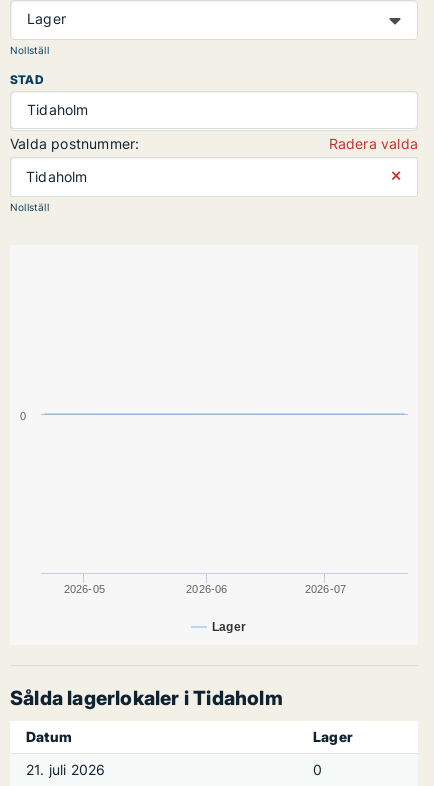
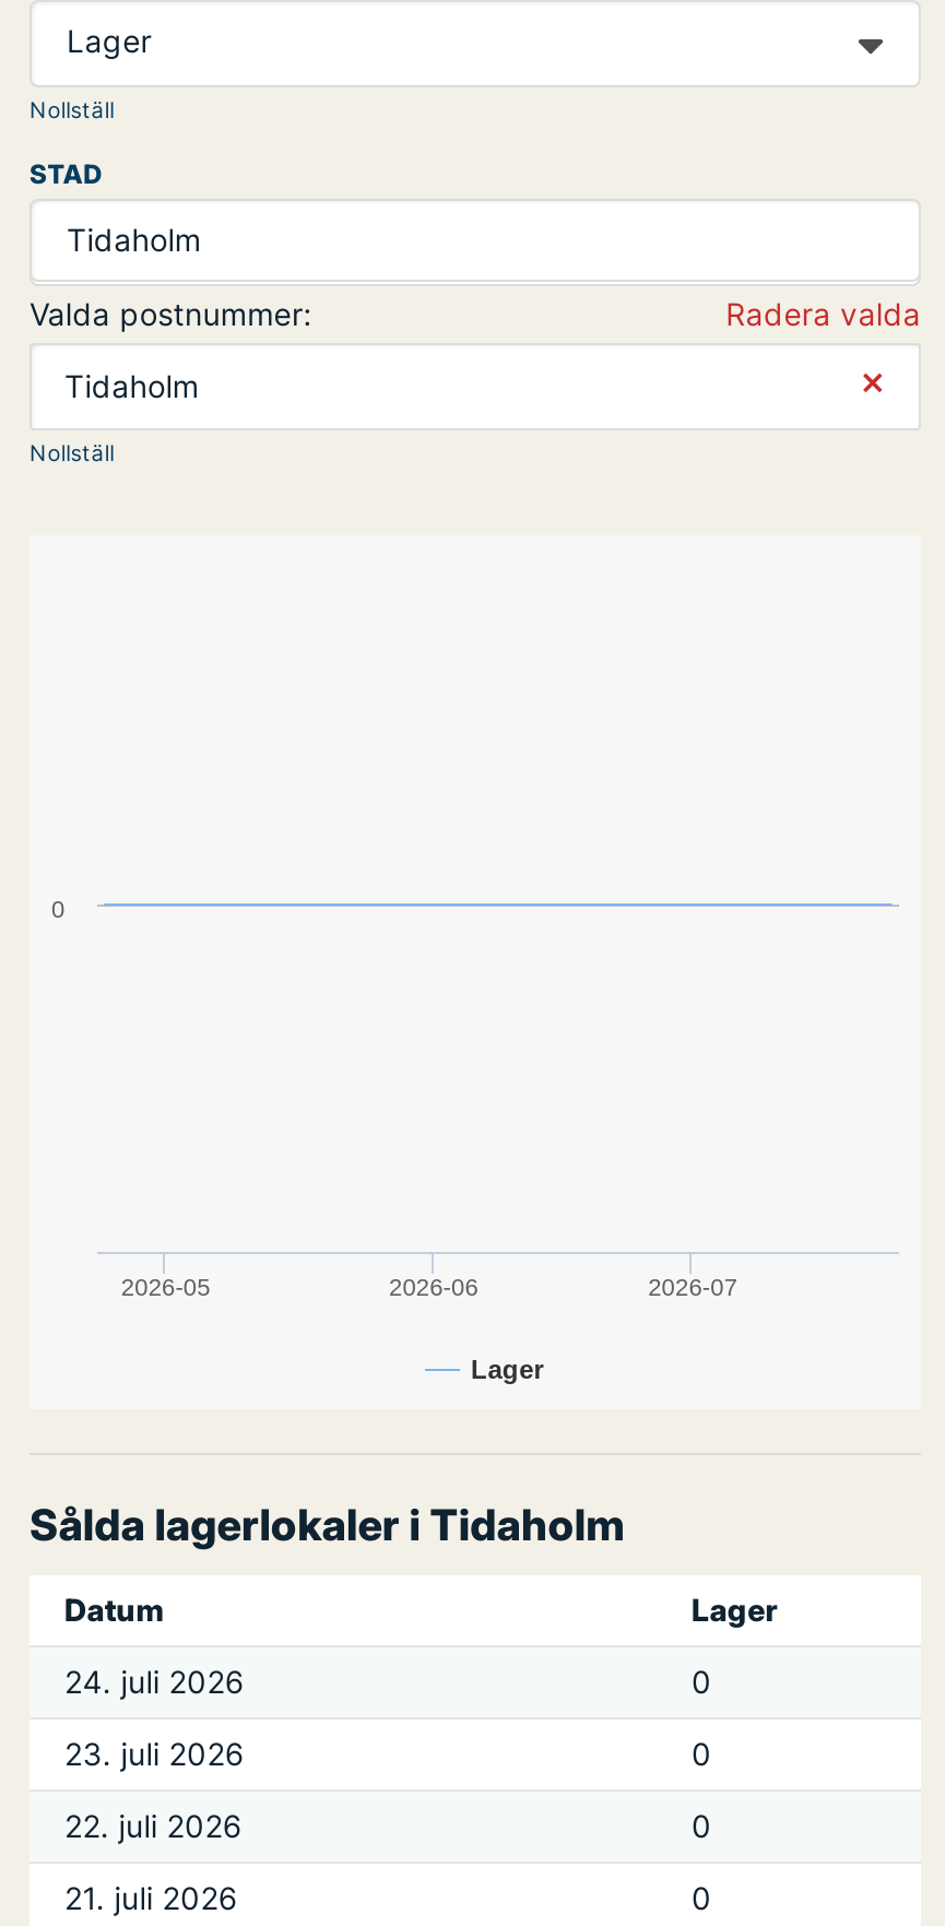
+ 24. juli 2026
+ 0
+ 23. juli 2026
+ 0
+ 22. juli 2026
+ 0
